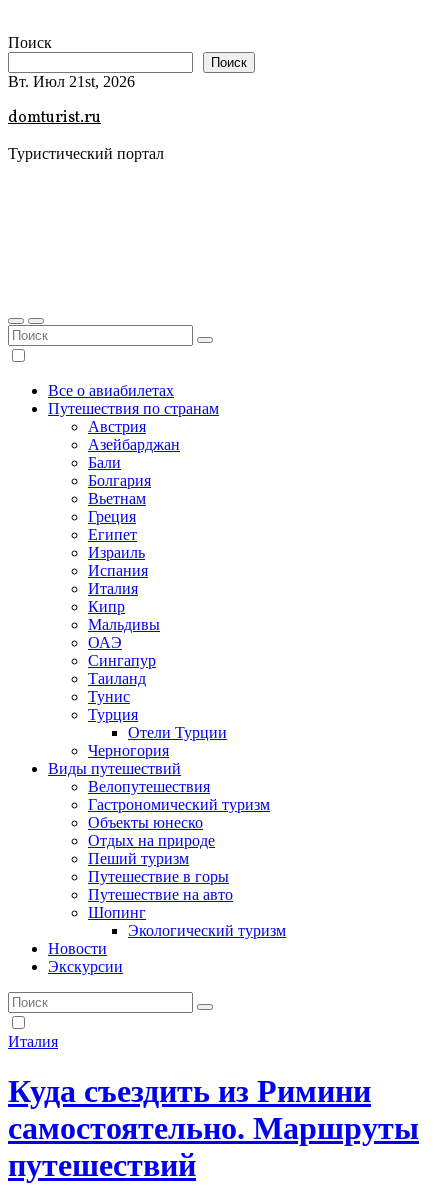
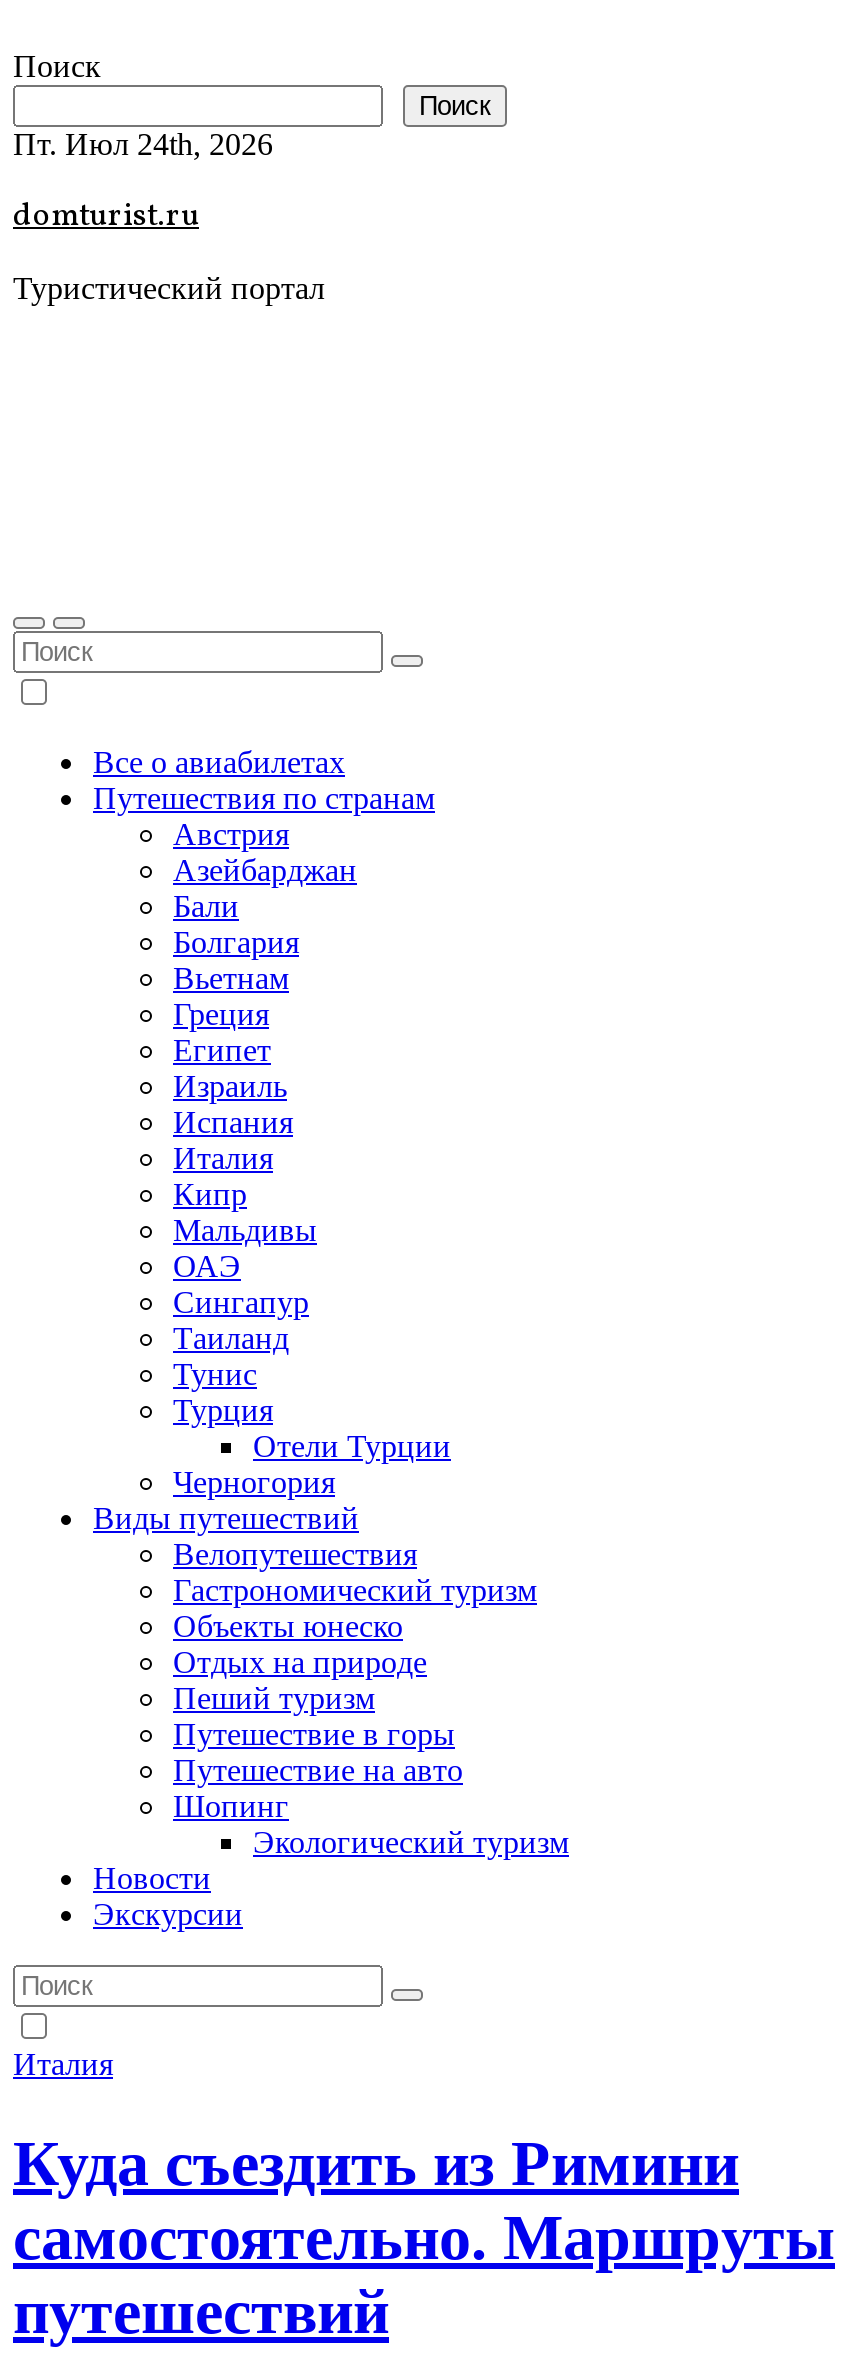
- Вт. Июл 21st, 2026
+ Пт. Июл 24th, 2026
